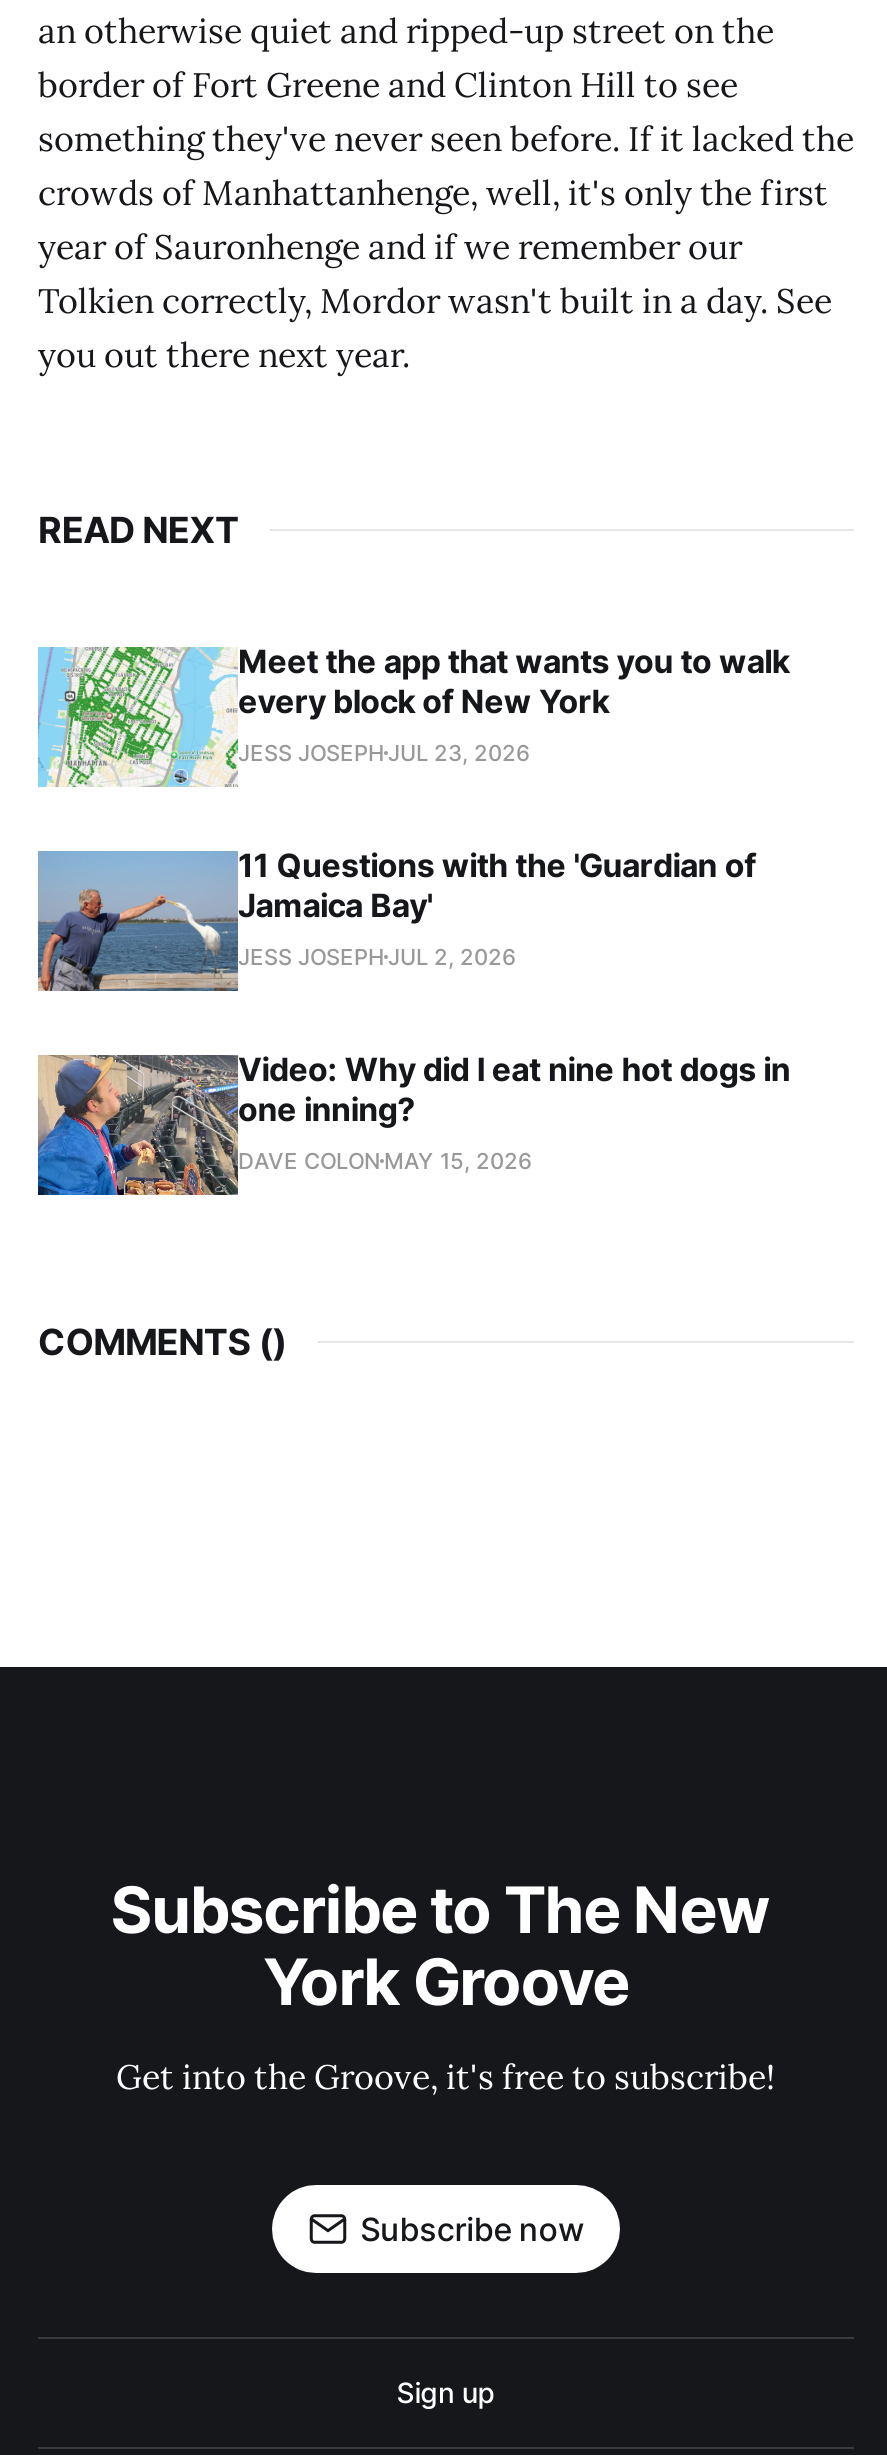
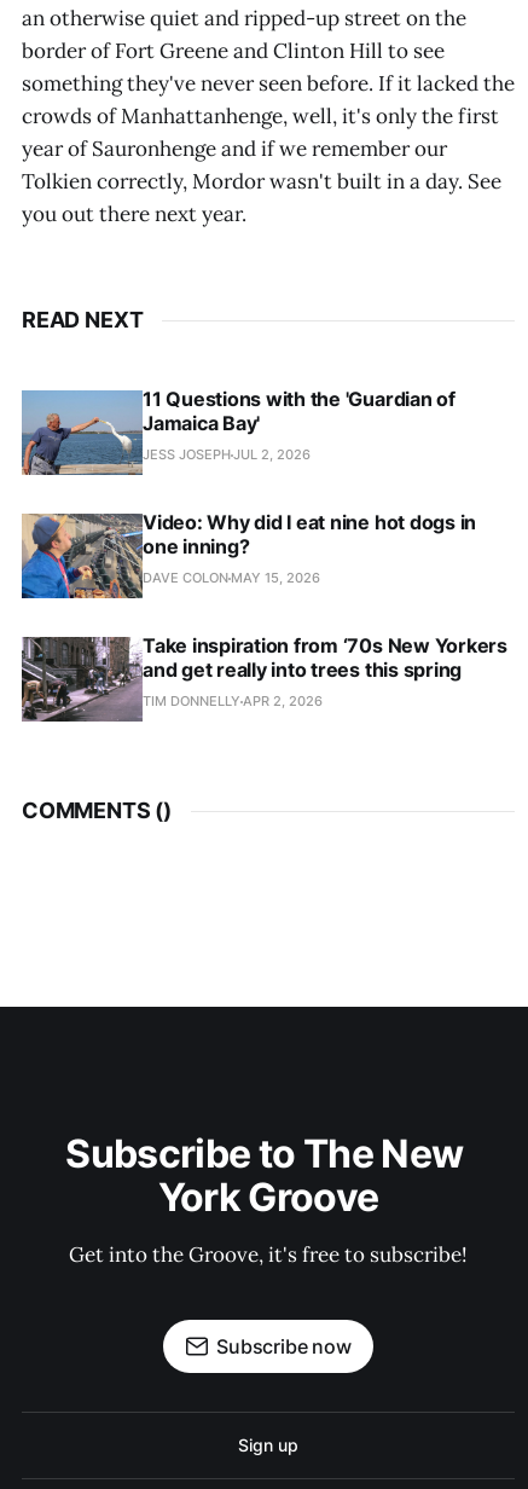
- [image]
- Meet the app that wants you to walk
- every block of New York
- JESS JOSEPH JUL 23, 2026

moved up: [image] | 11 Questions with the 'Guardian of | Jamaica Bay' | JESS JOSEPH JUL 2, 2026 | Video: Why did I eat nine hot dogs in | one inning? | DAVE COLON MAY 15, 2026

+ [image]
+ Take inspiration from ‘70s New Yorkers
+ and get really into trees this spring
+ TIM DONNELLY APR 2, 2026
